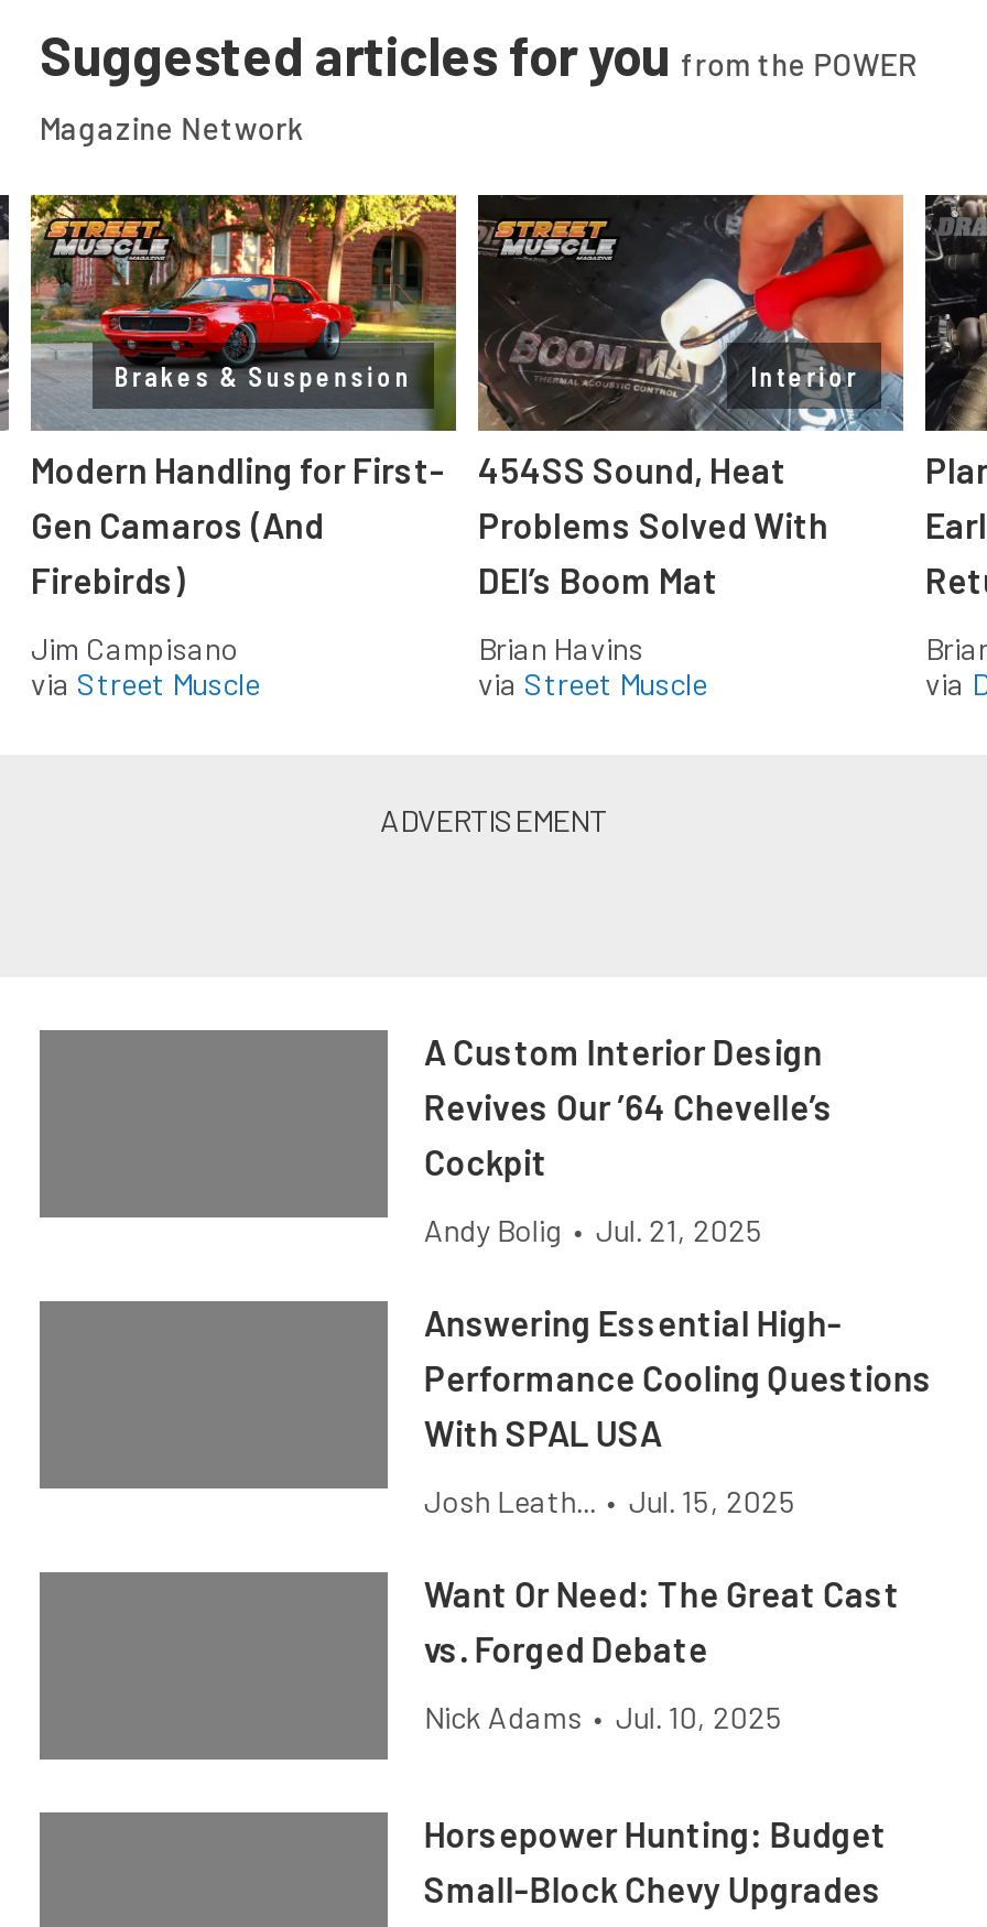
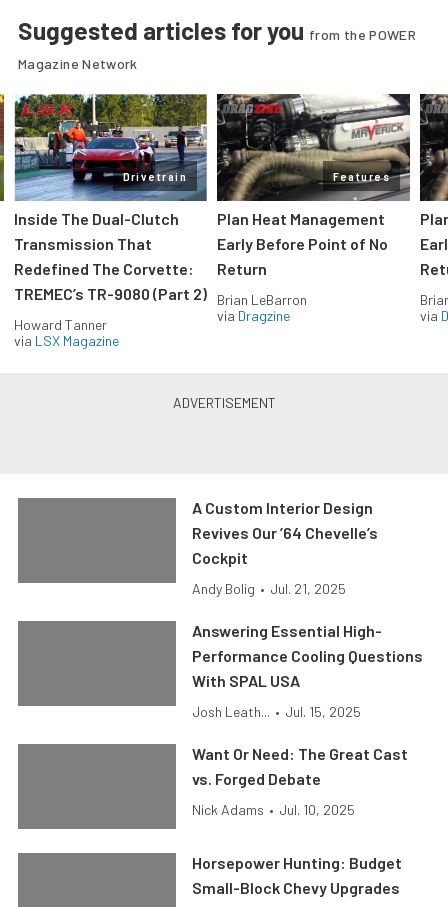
- [image]
- Brakes & Suspension
+ [image]
+ Drivetrain

- [image]
- Interior
+ [image]
+ Features

- Modern Handling for First-
- Gen Camaros (And
- Firebirds)
+ Inside The Dual-Clutch
+ Transmission That
+ Redefined The Corvette:
+ TREMEC’s TR-9080 (Part 2)

- 454SS Sound, Heat
- Problems Solved With
- DEI’s Boom Mat
+ Plan Heat Management
+ Early Before Point of No
+ Return

- Jim Campisano
- via Street Muscle
+ Howard Tanner
+ via LSX Magazine

- Brian Havins
- via Street Muscle
+ Brian LeBarron
+ via Dragzine
